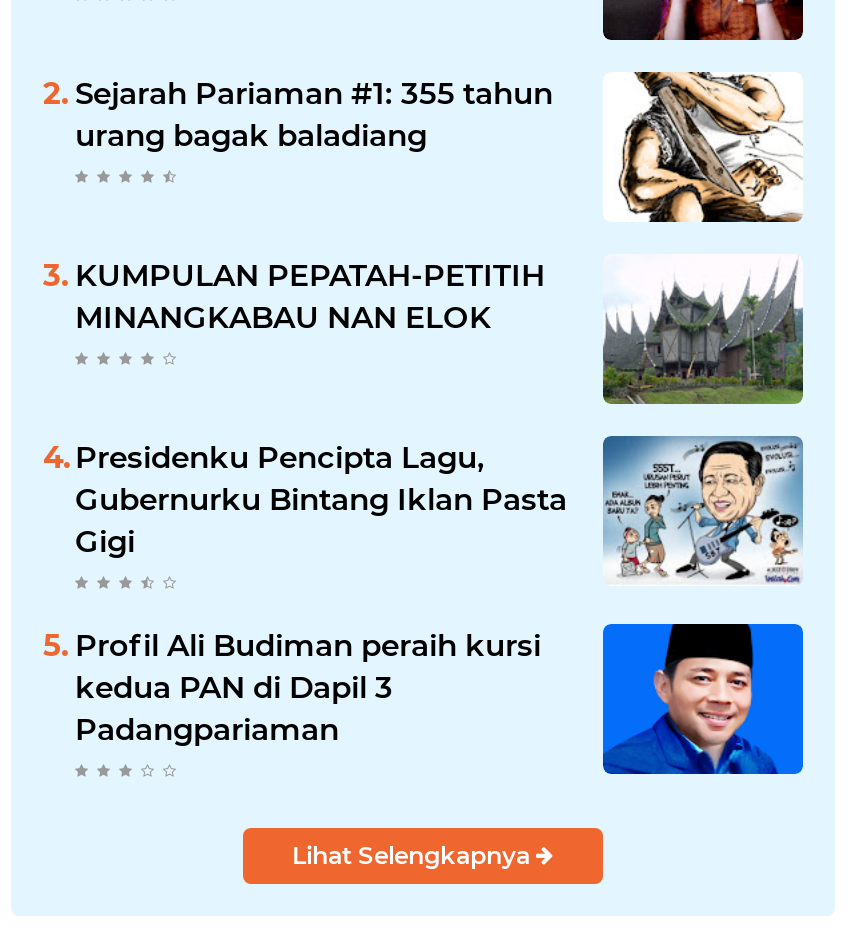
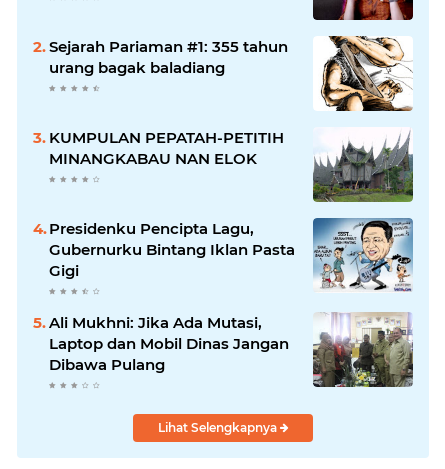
- [image]
- Profil Ali Budiman peraih kursi
- kedua PAN di Dapil 3
- Padangpariaman
+ [image]
+ Ali Mukhni: Jika Ada Mutasi,
+ Laptop dan Mobil Dinas Jangan
+ Dibawa Pulang
